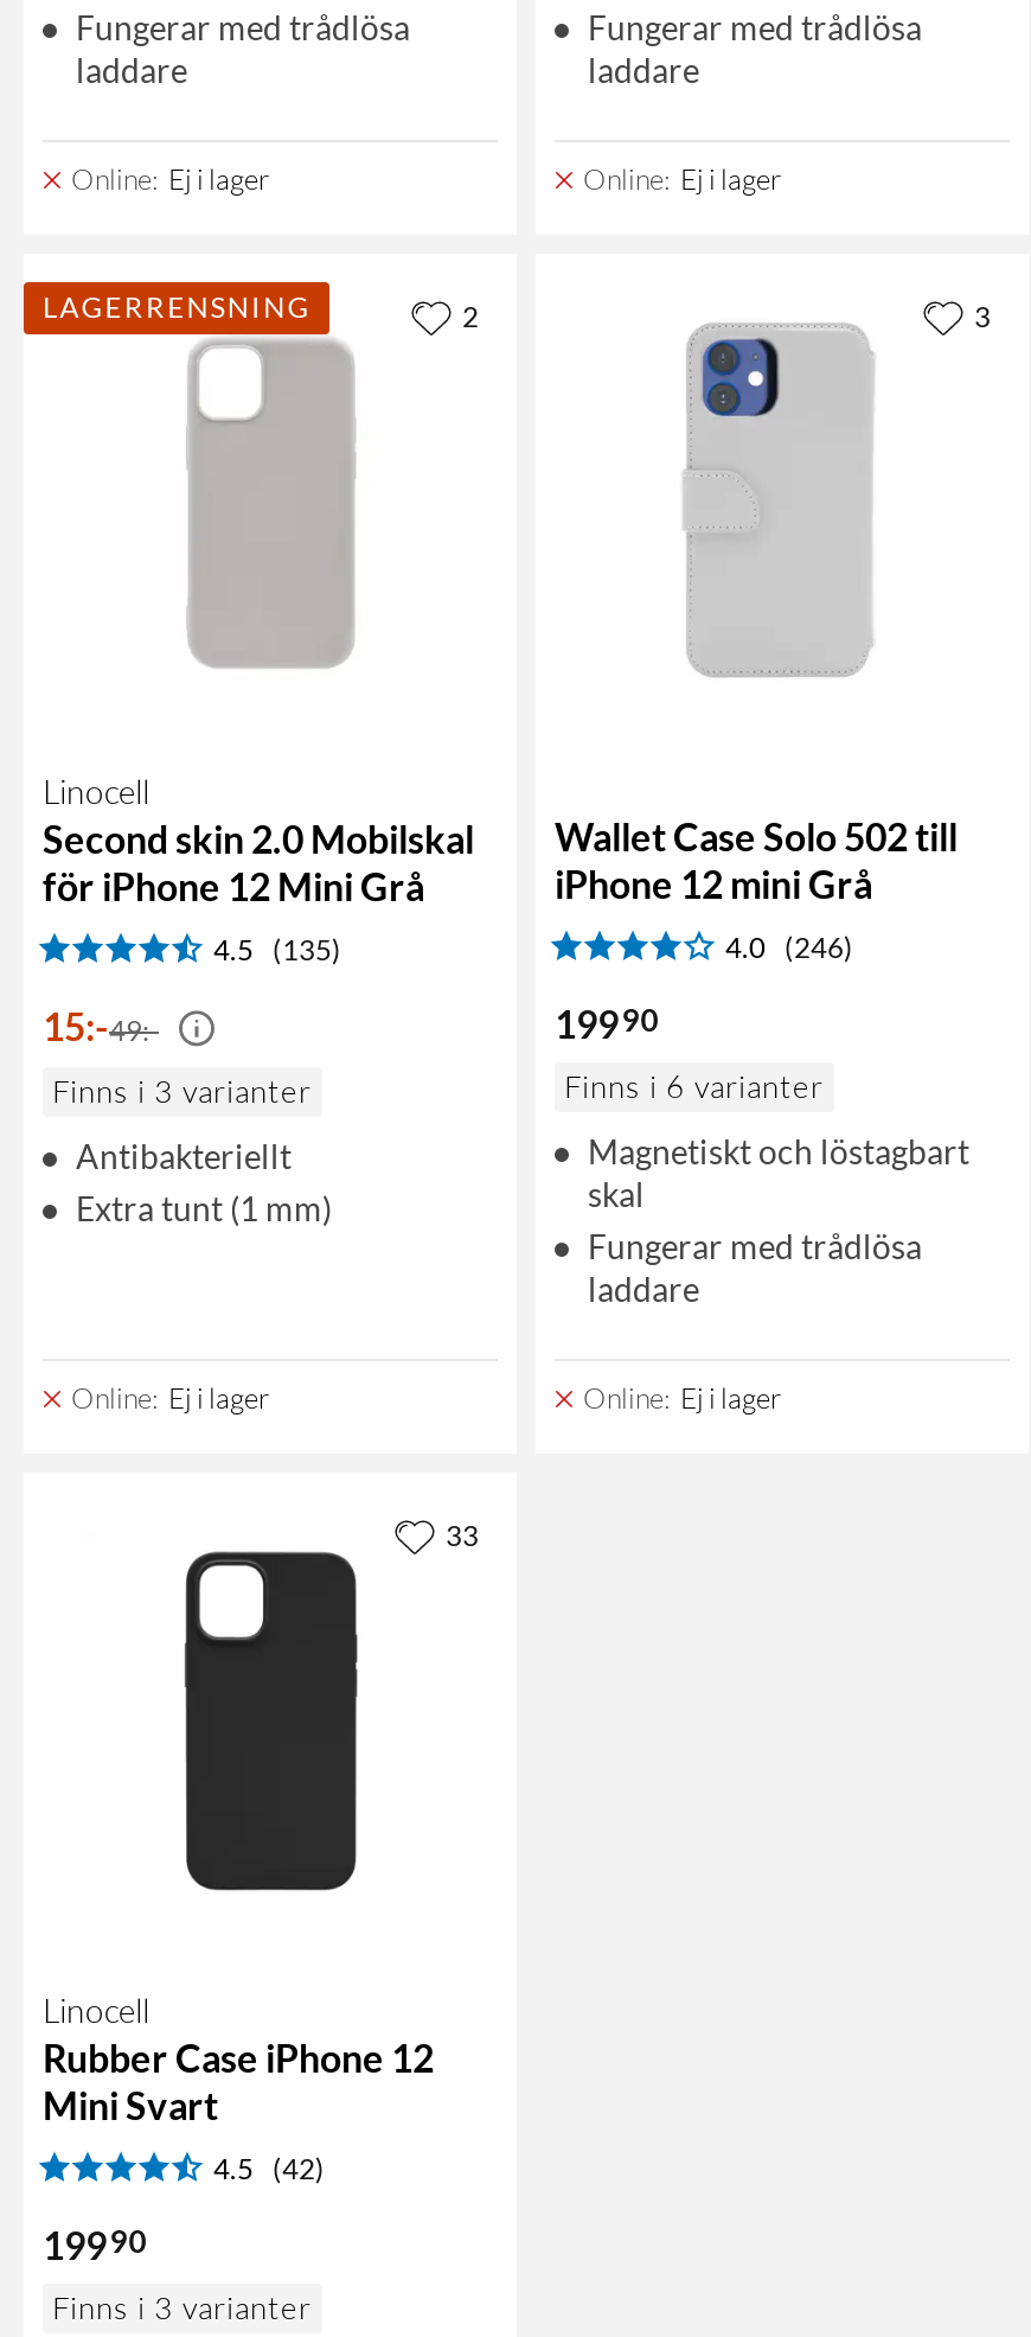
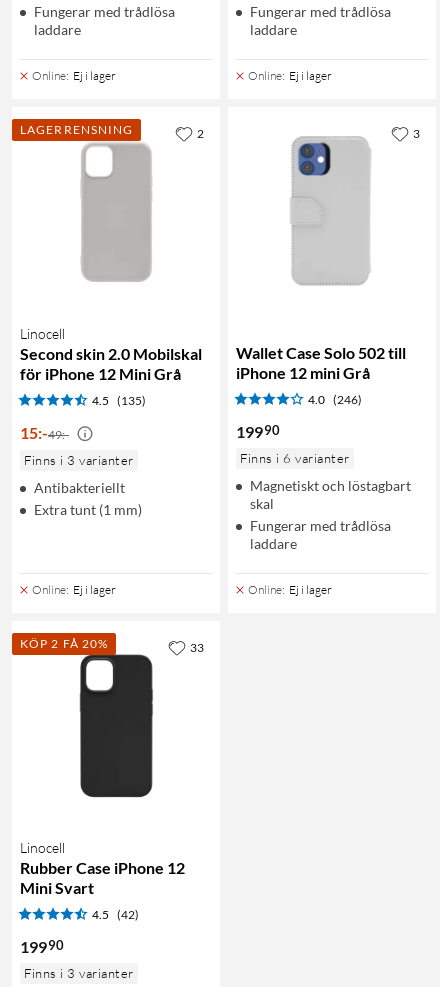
+ KÖP 2 FÅ 20%
